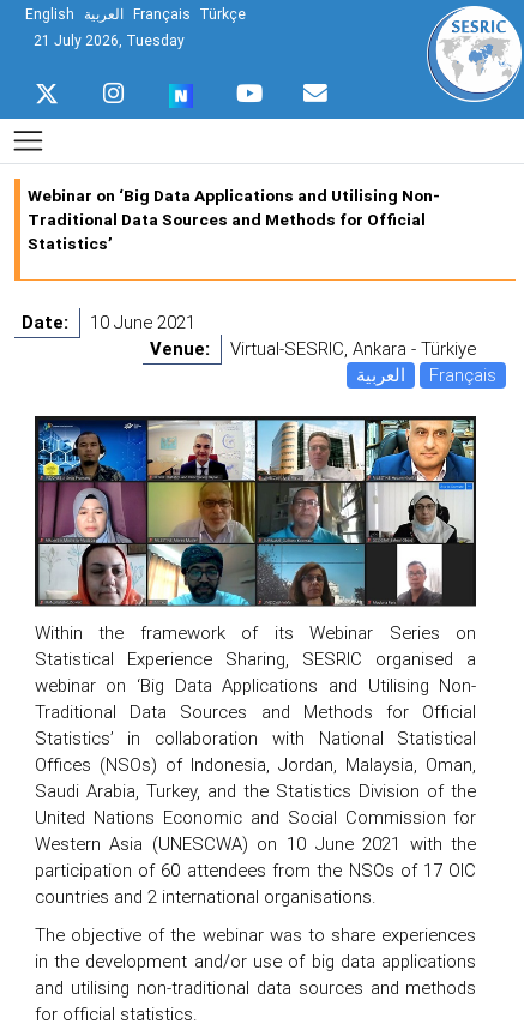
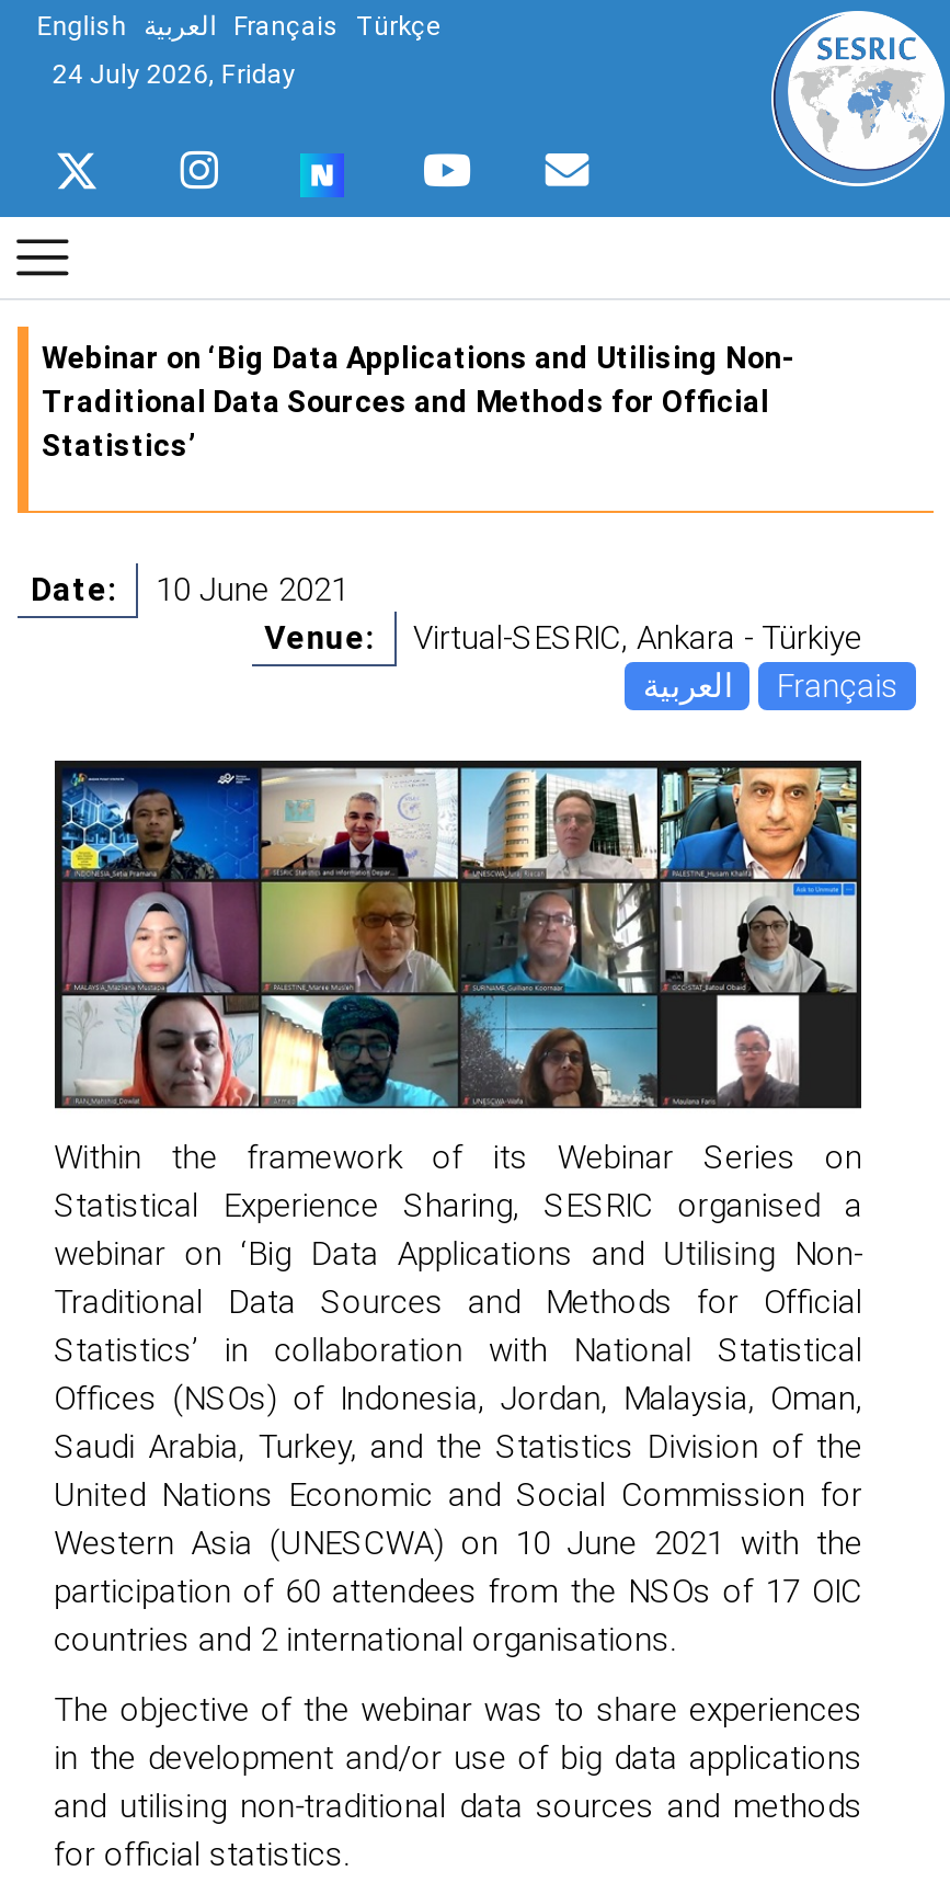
- 21 July 2026, Tuesday
+ 24 July 2026, Friday
